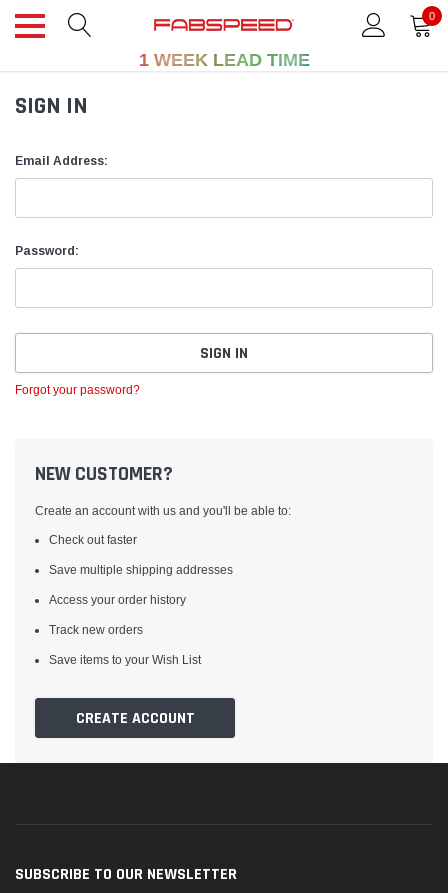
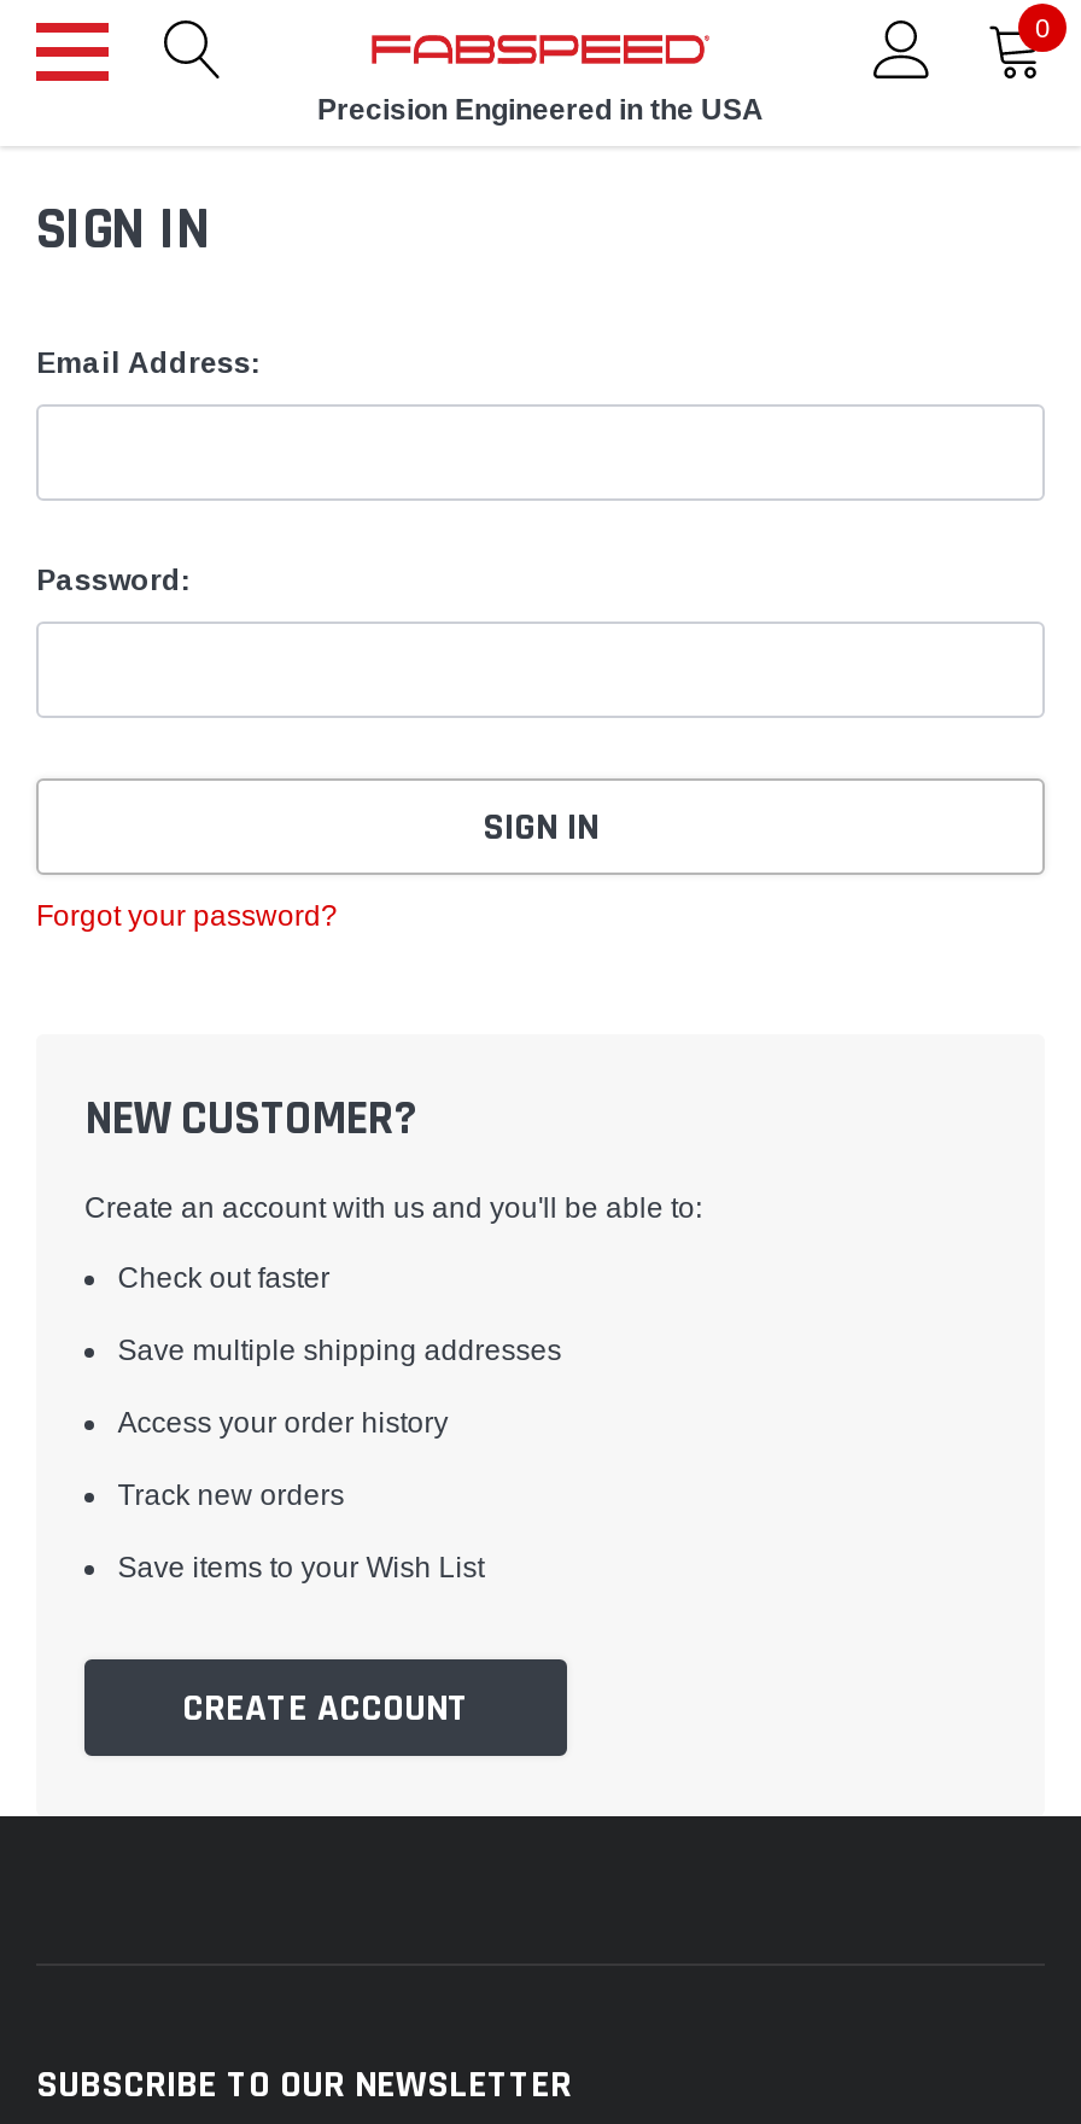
- 1 WEEK LEAD TIME
+ Precision Engineered in the USA
